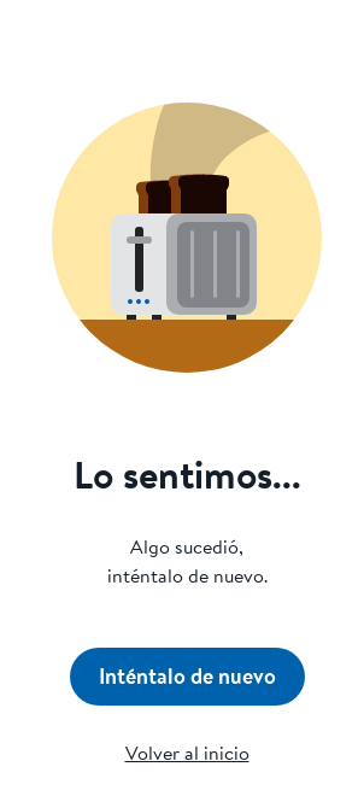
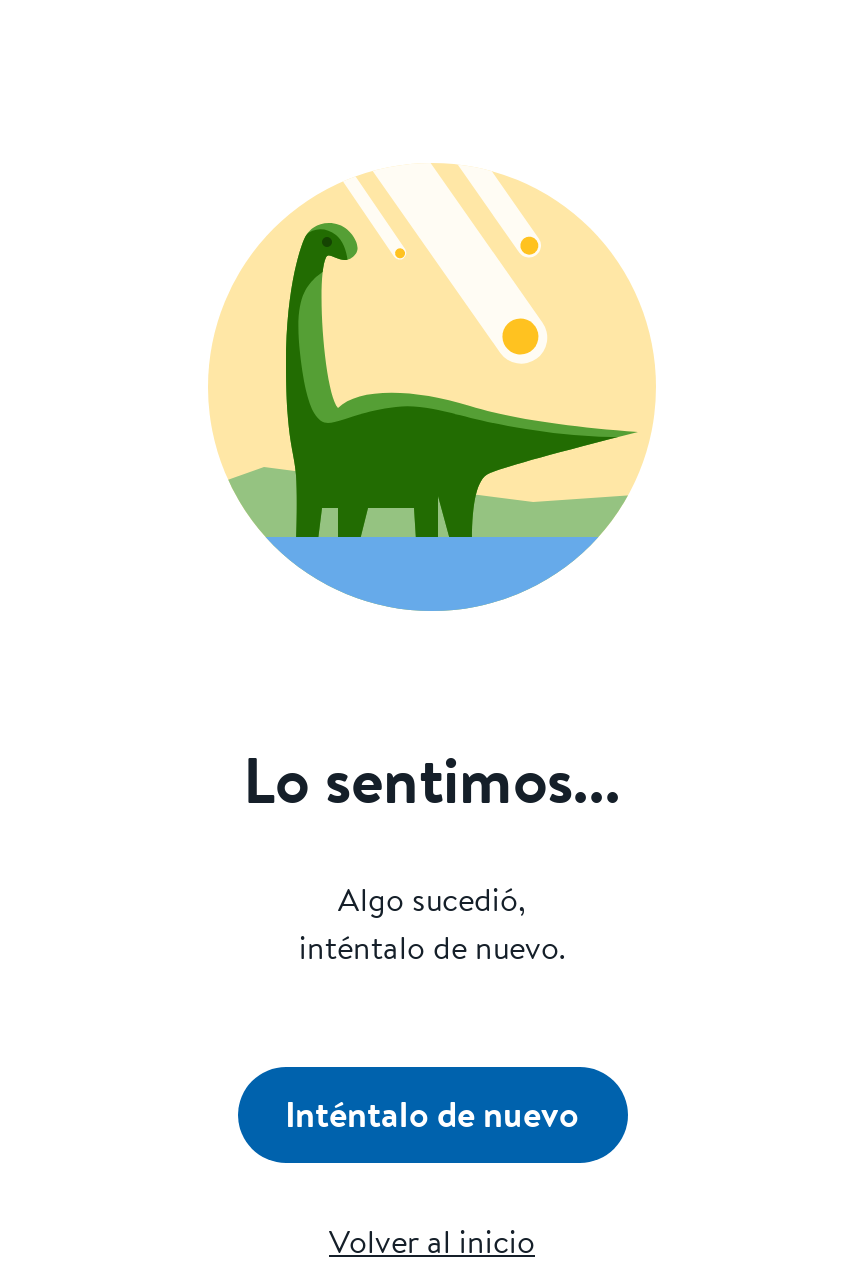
- [image]
+ [image]
